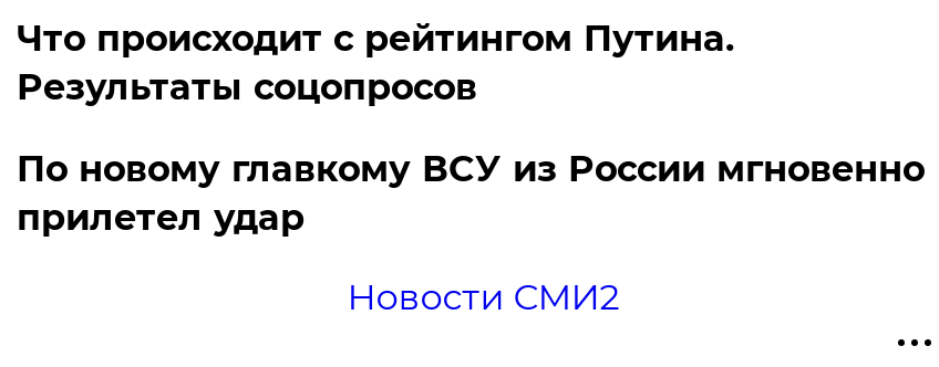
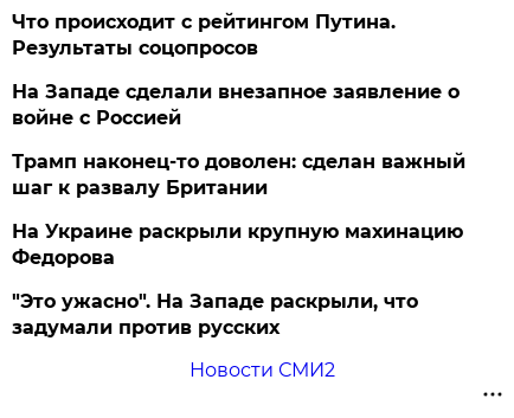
- По новому главкому ВСУ из России мгновенно
- прилетел удар
+ На Западе сделали внезапное заявление о
+ войне с Россией
+ Трамп наконец-то доволен: сделан важный
+ шаг к развалу Британии
+ На Украине раскрыли крупную махинацию
+ Федорова
+ "Это ужасно". На Западе раскрыли, что
+ задумали против русских
